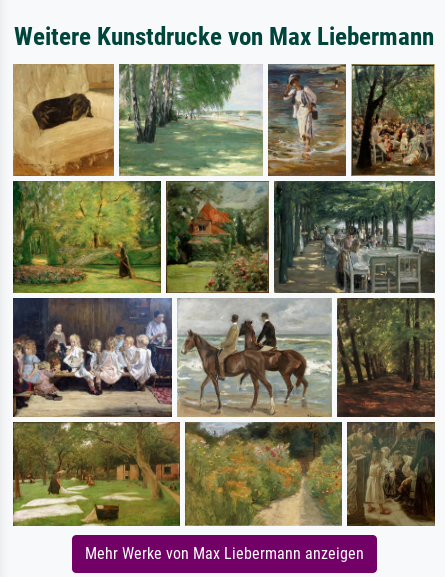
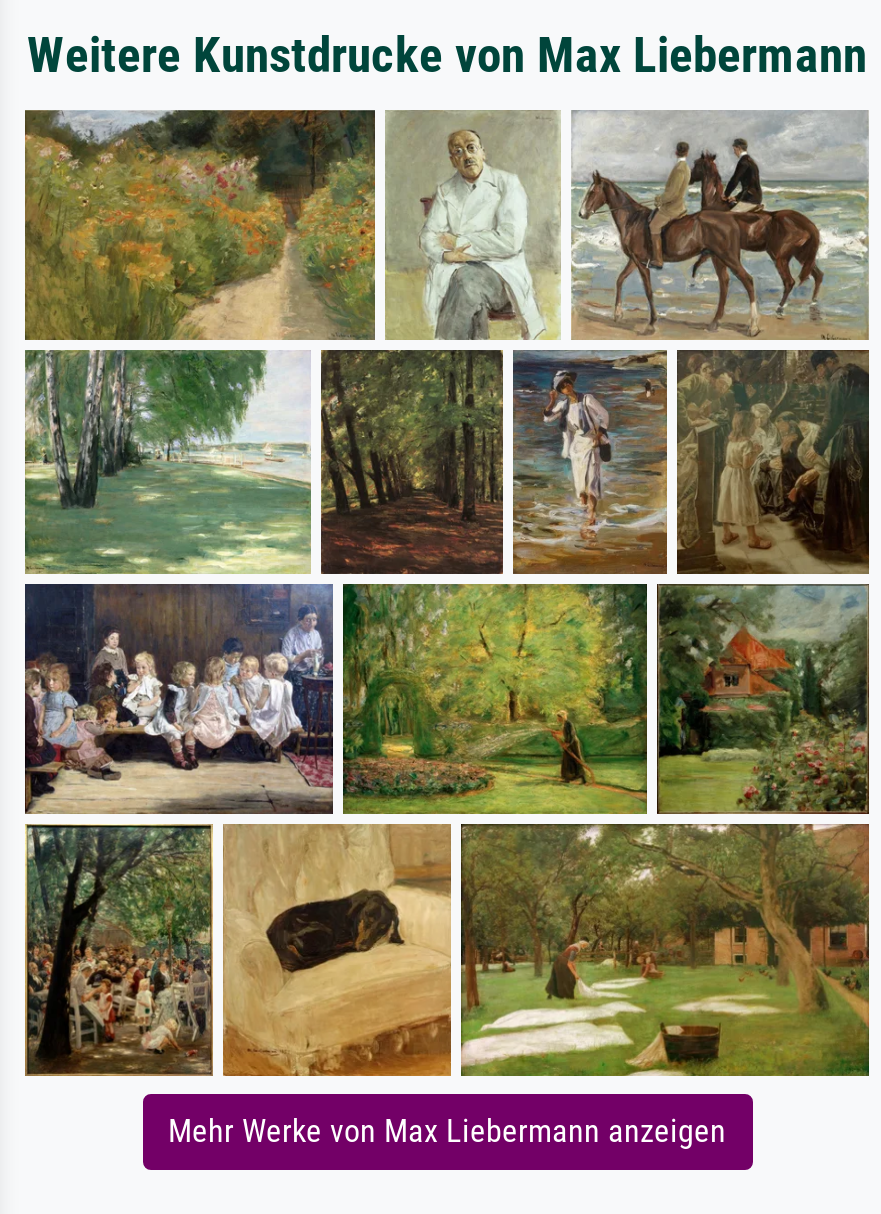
- [image]
+ [image]
